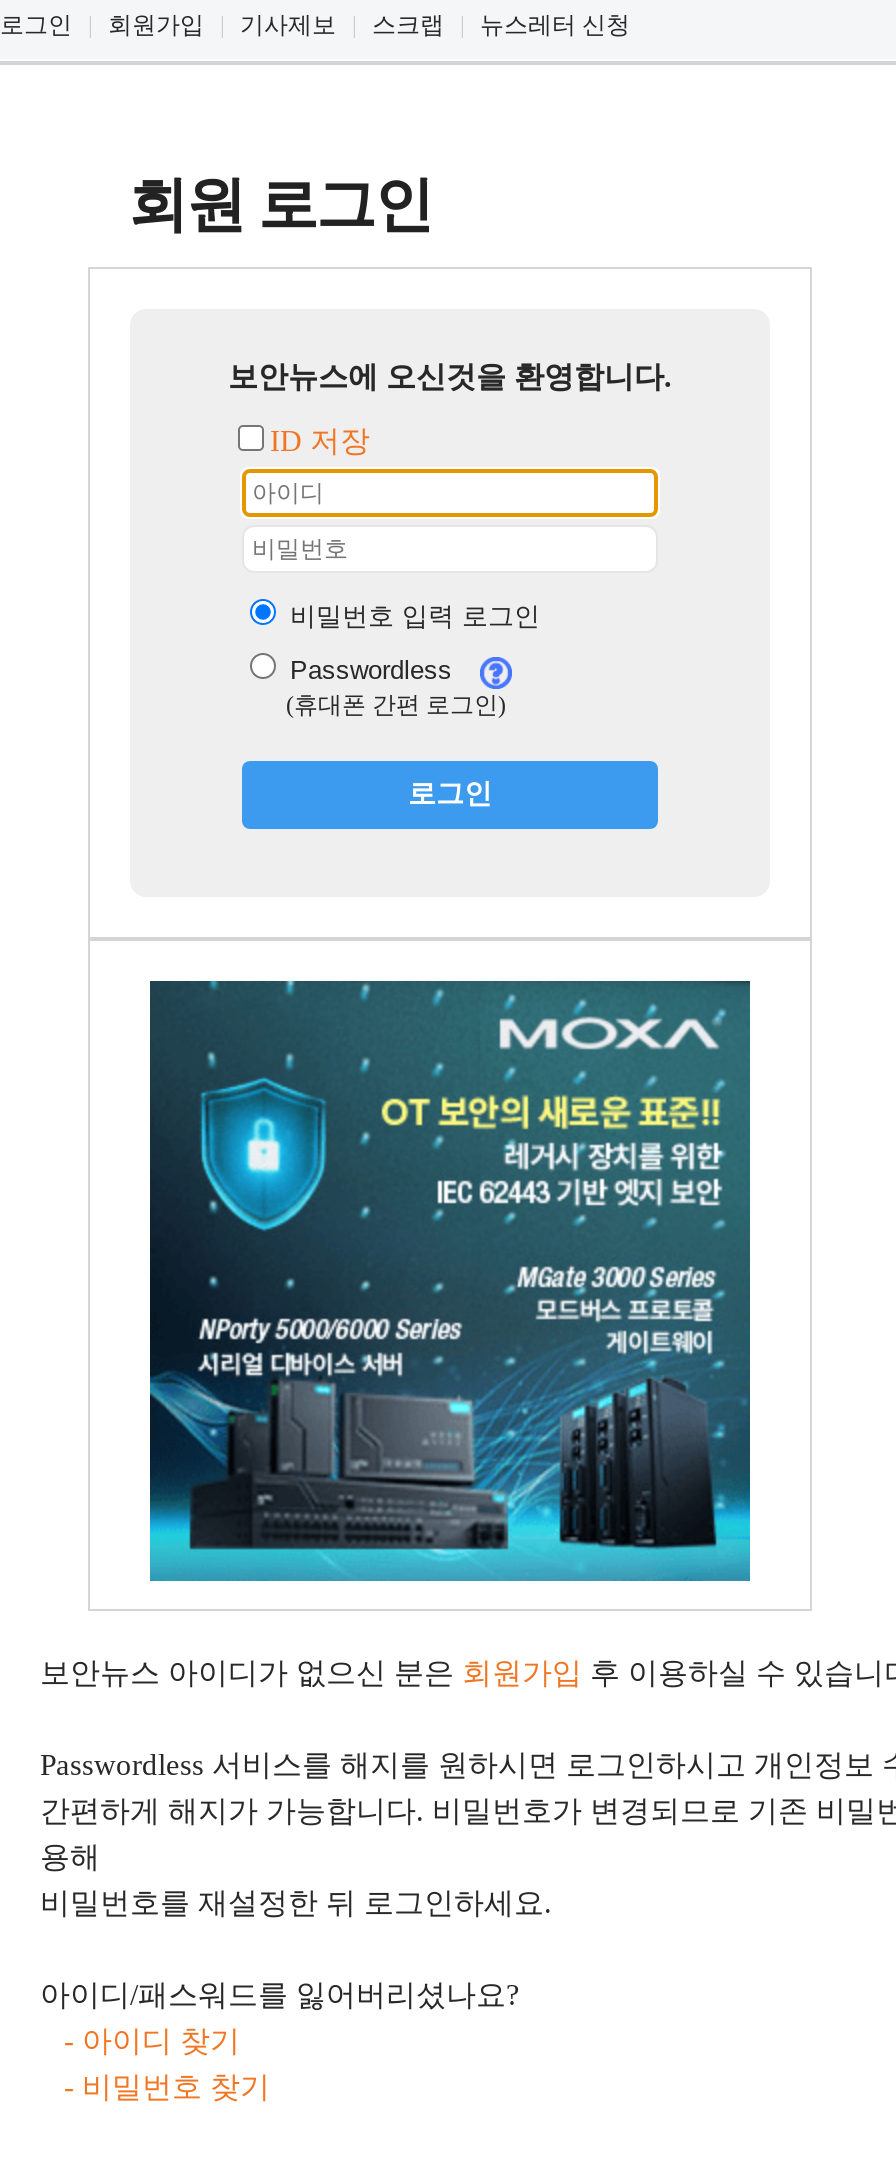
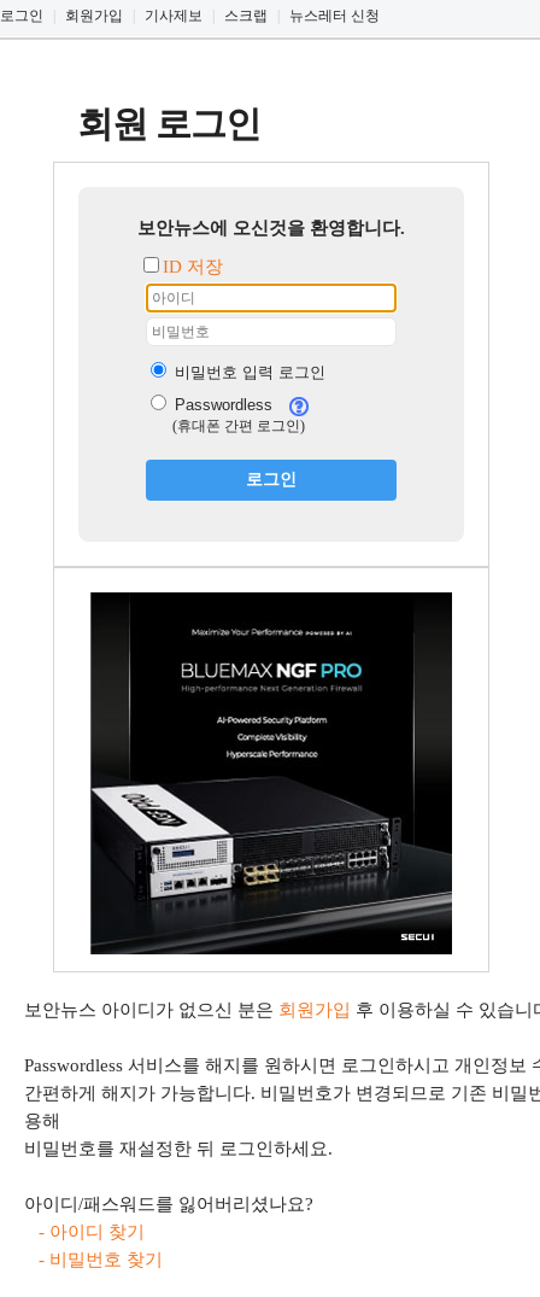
- [image]
+ [image]
